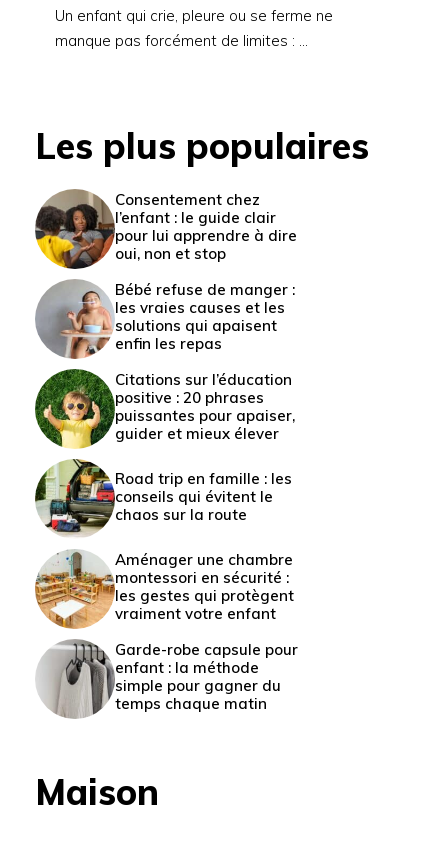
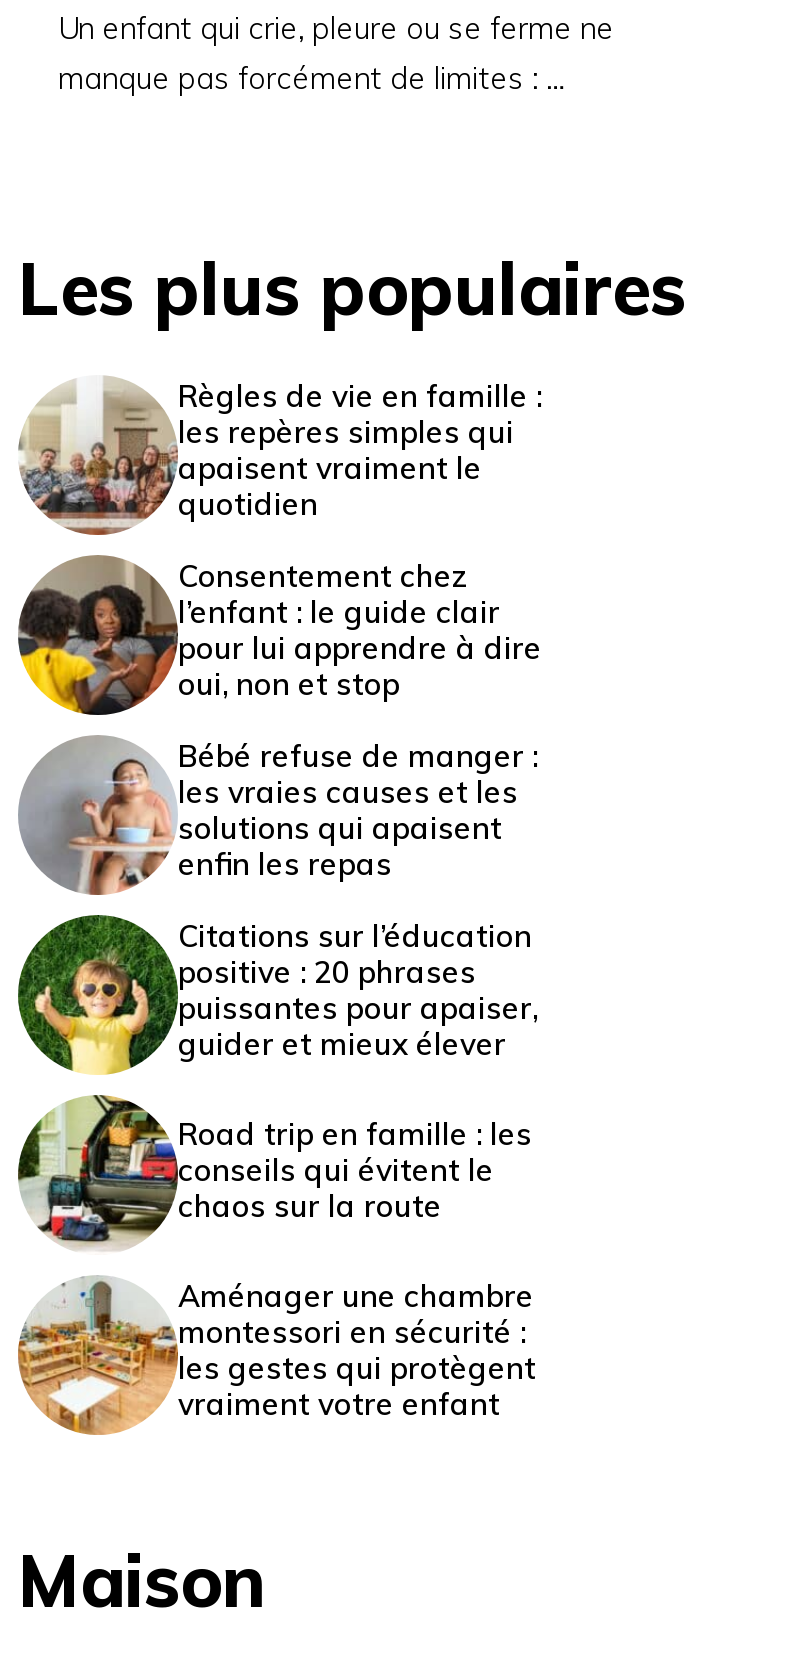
+ [image]
+ Règles de vie en famille :
+ les repères simples qui
+ apaisent vraiment le
+ quotidien

moved down: [image] | Consentement chez | l’enfant : le guide clair | ... | les gestes qui protègent | vraiment votre enfant

- [image]
- Garde-robe capsule pour
- enfant : la méthode
- simple pour gagner du
- temps chaque matin
